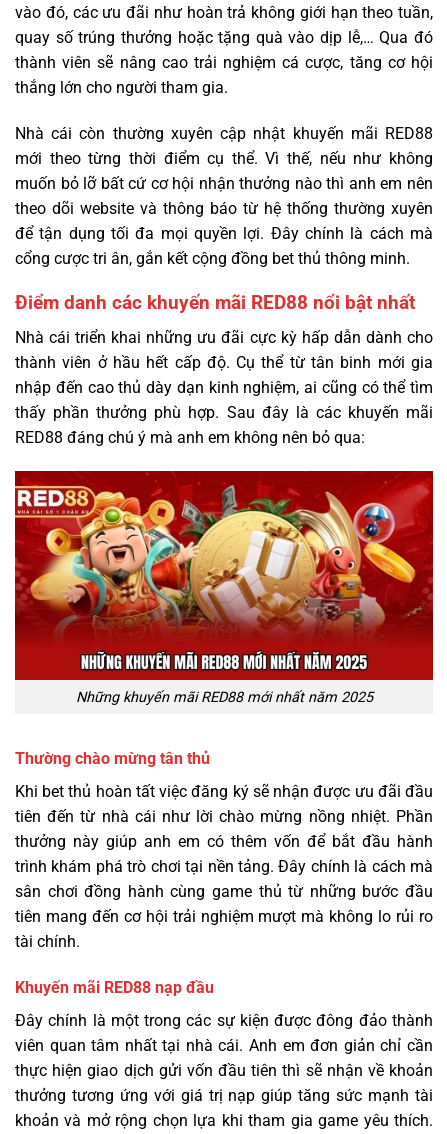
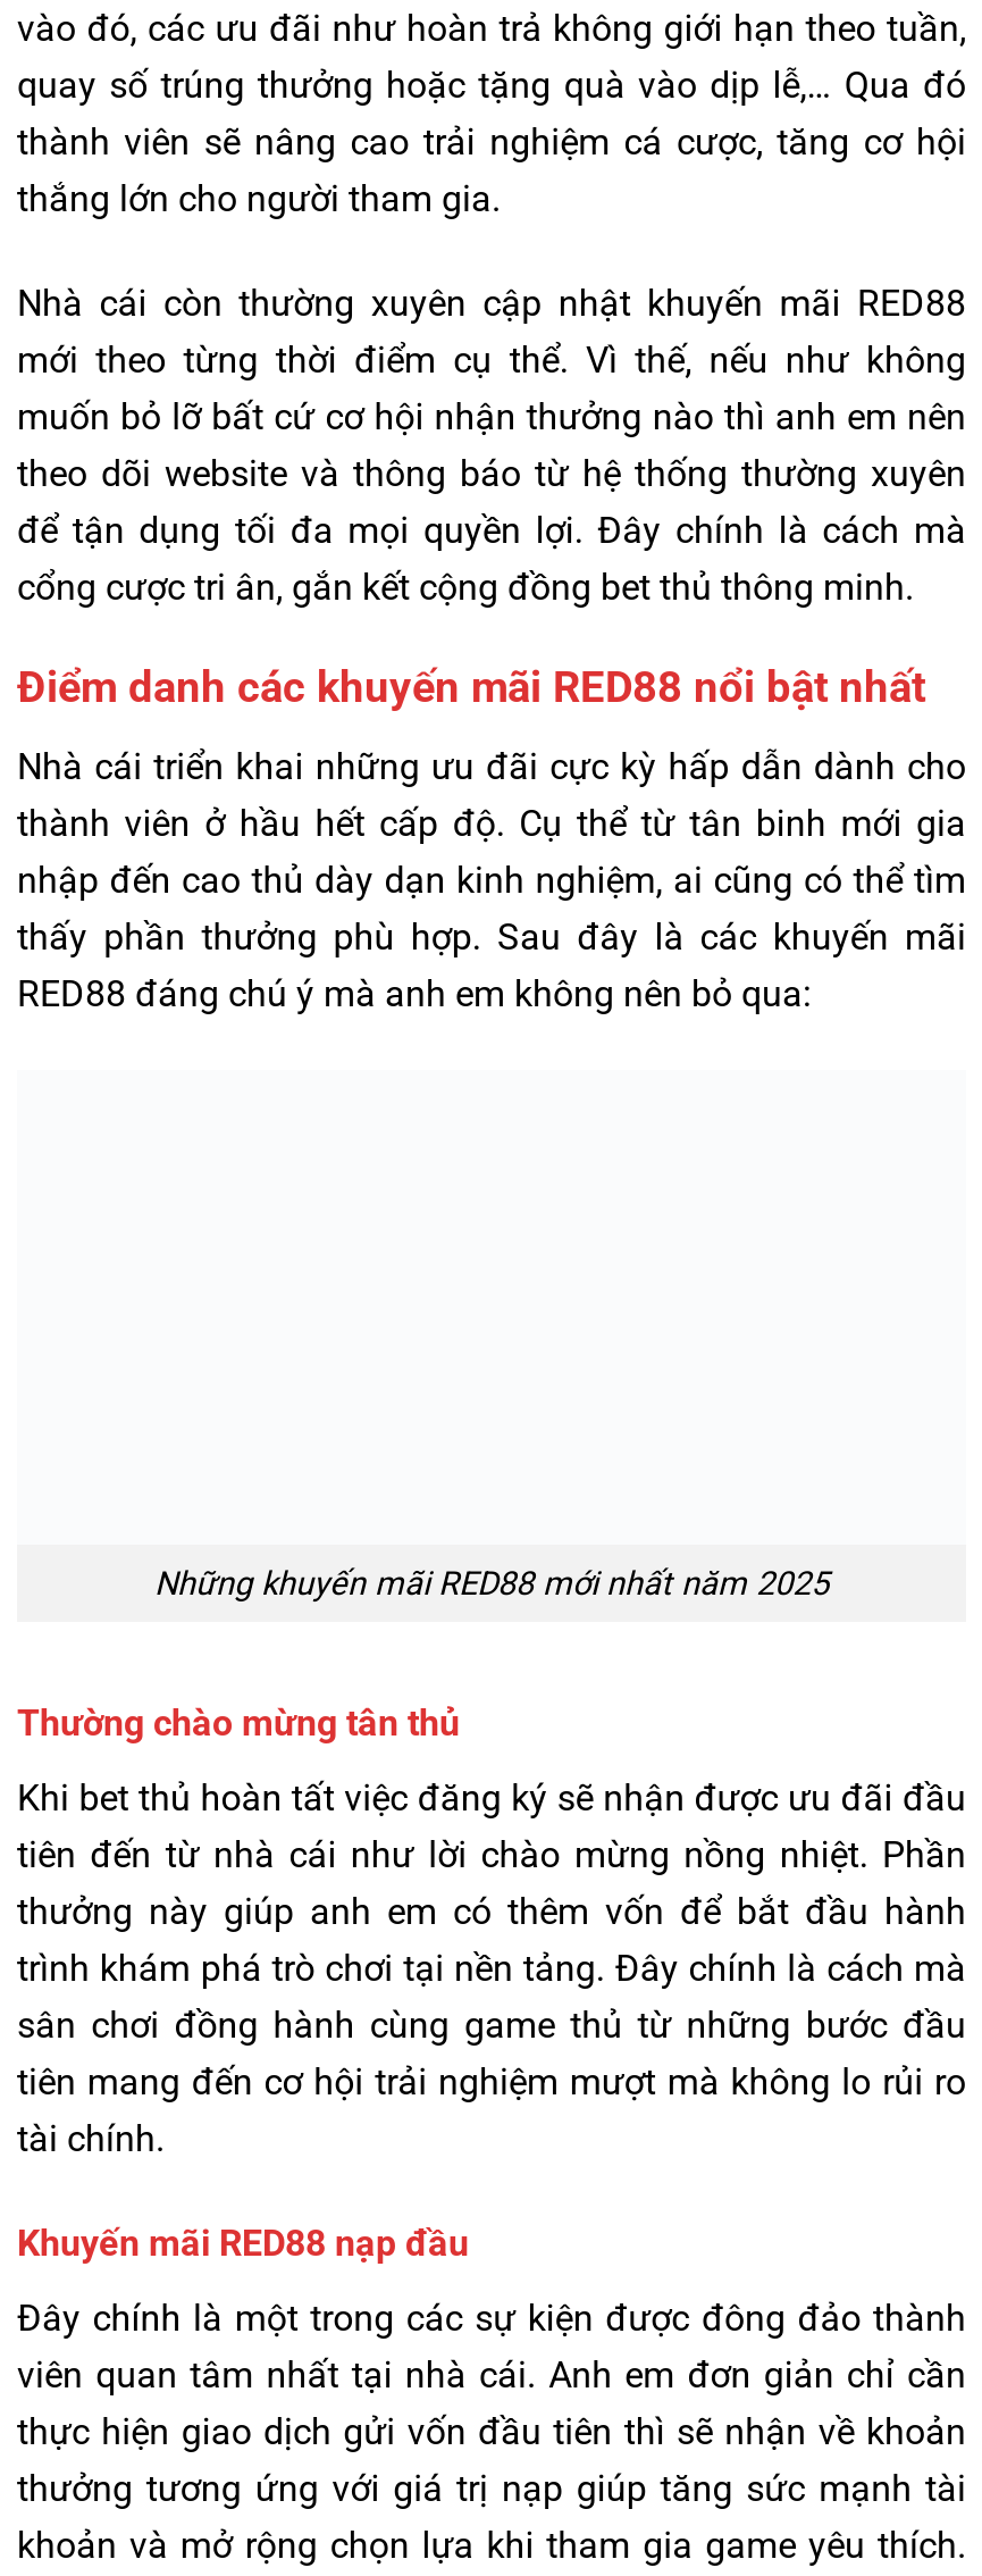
- [image]
